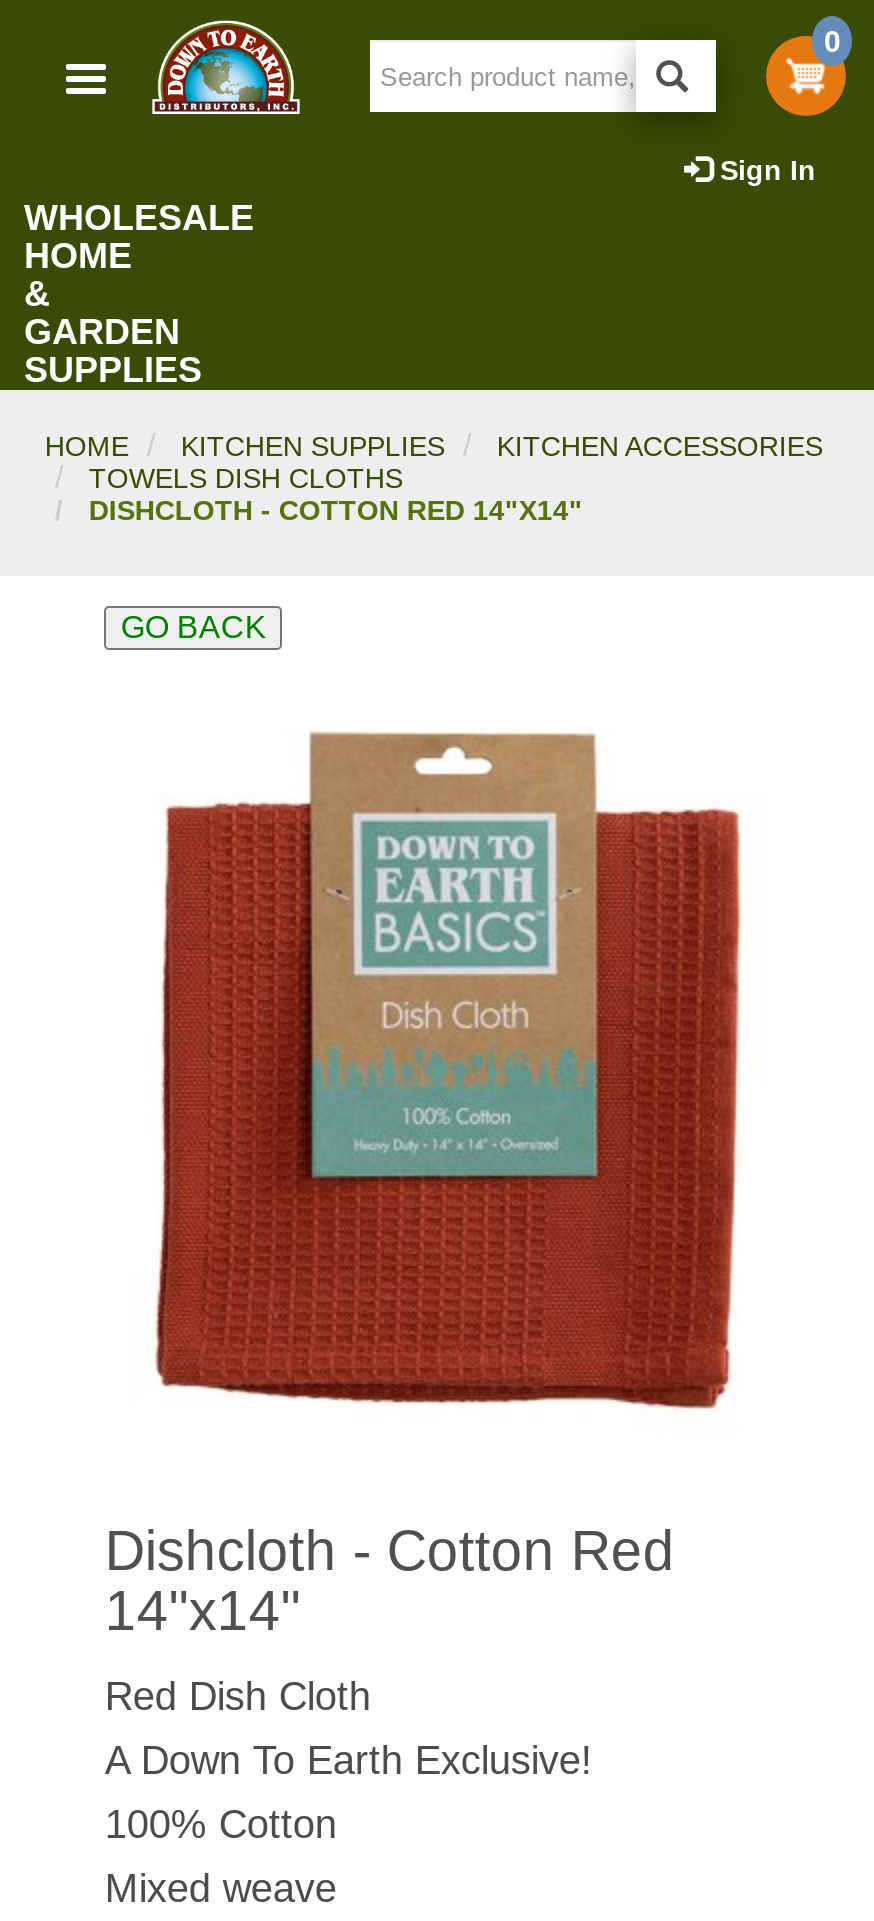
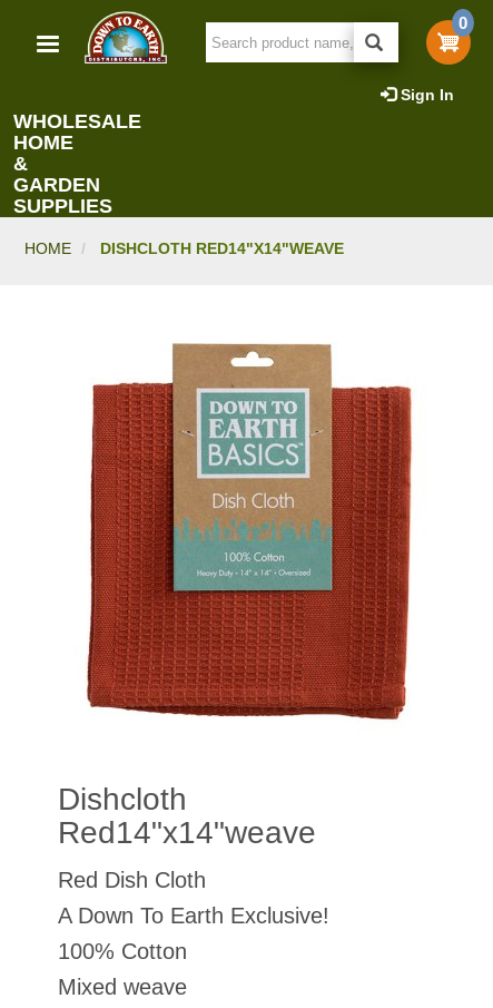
- KITCHEN SUPPLIES
- KITCHEN ACCESSORIES
- TOWELS DISH CLOTHS
- DISHCLOTH - COTTON RED 14"X14"
- GO BACK
+ DISHCLOTH RED14"X14"WEAVE

- Dishcloth - Cotton Red
- 14"x14"
+ Dishcloth
+ Red14"x14"weave
